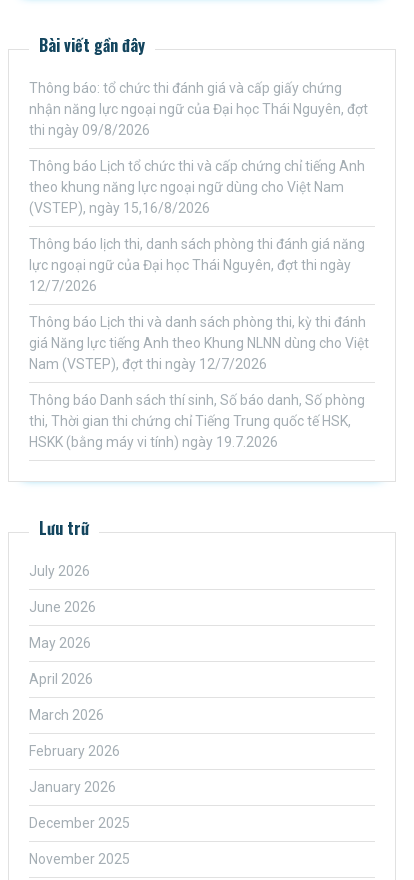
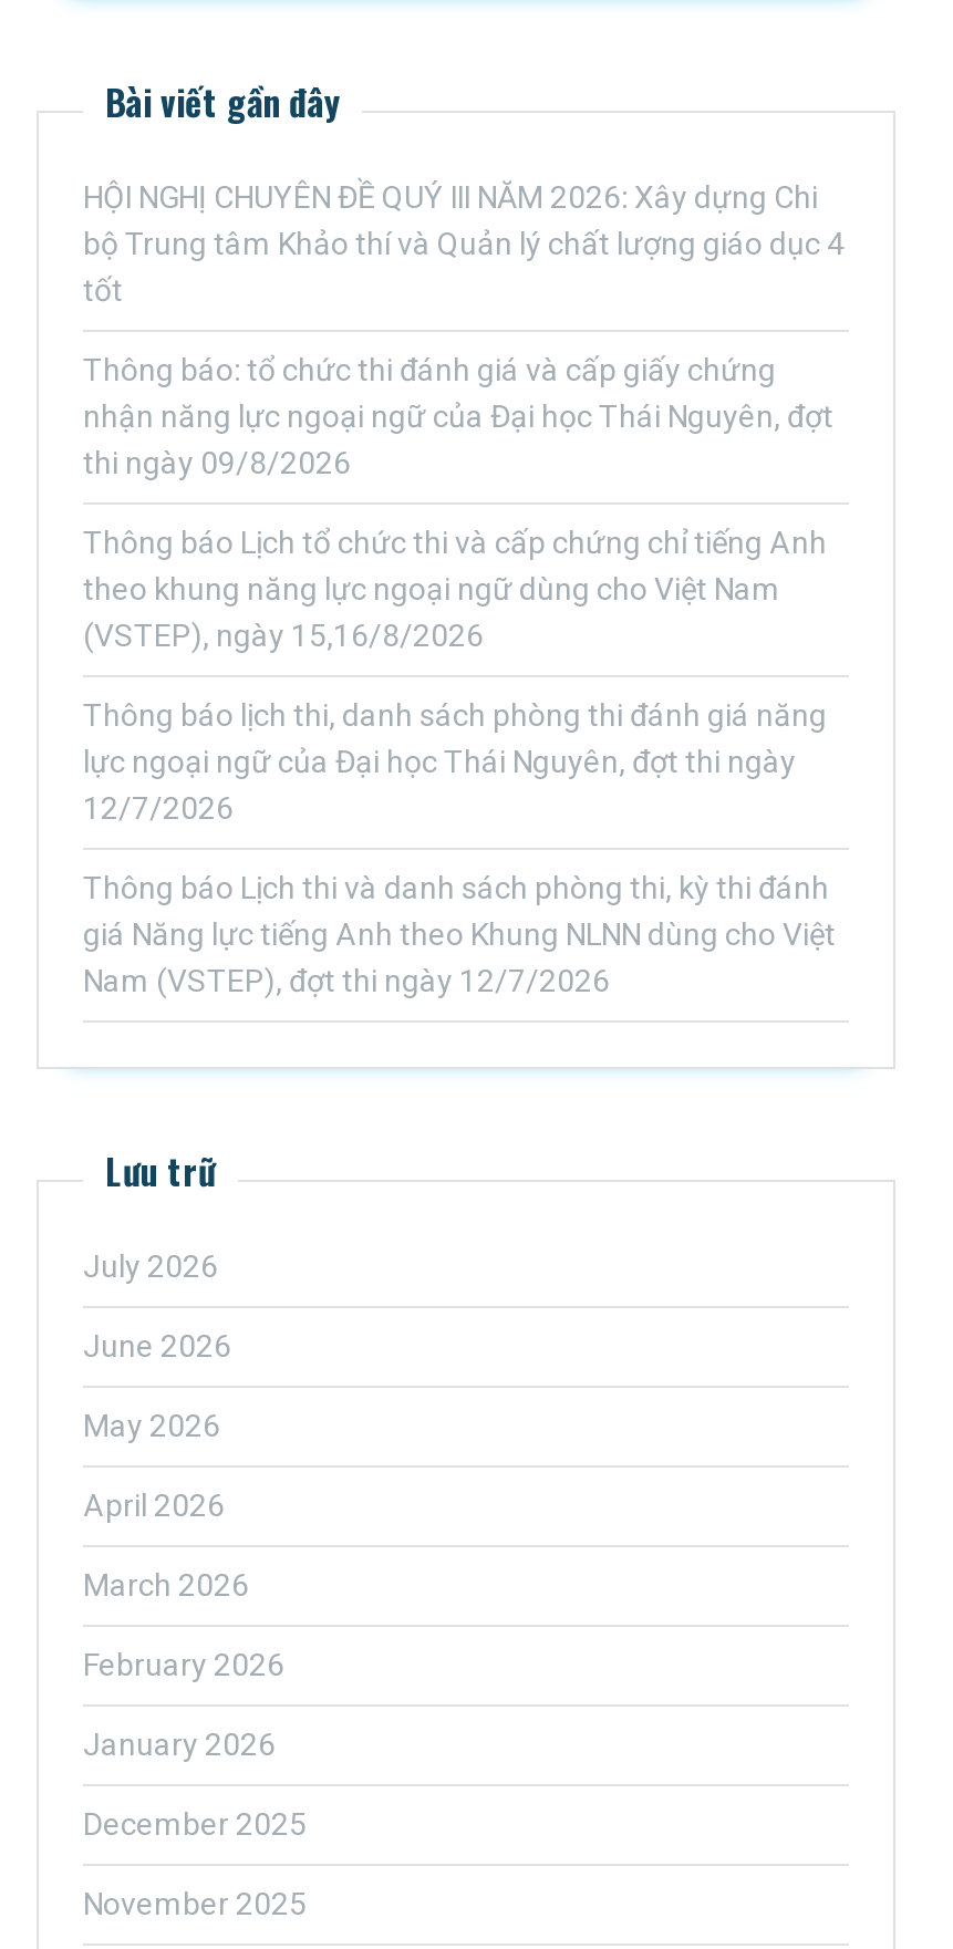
+ HỘI NGHỊ CHUYÊN ĐỀ QUÝ III NĂM 2026: Xây dựng Chi
+ bộ Trung tâm Khảo thí và Quản lý chất lượng giáo dục 4
+ tốt

moved down: Thông báo: tổ chức thi đánh giá và cấp giấy chứng | nhận năng lực ngoại ngữ của Đại học Thái Nguyên, đợt | thi ngày 09/8/2026 | ... | giá Năng lực tiếng Anh theo Khung NLNN dùng cho Việt | Nam (VSTEP), đợt thi ngày 12/7/2026

- Thông báo Danh sách thí sinh, Số báo danh, Số phòng
- thi, Thời gian thi chứng chỉ Tiếng Trung quốc tế HSK,
- HSKK (bằng máy vi tính) ngày 19.7.2026
